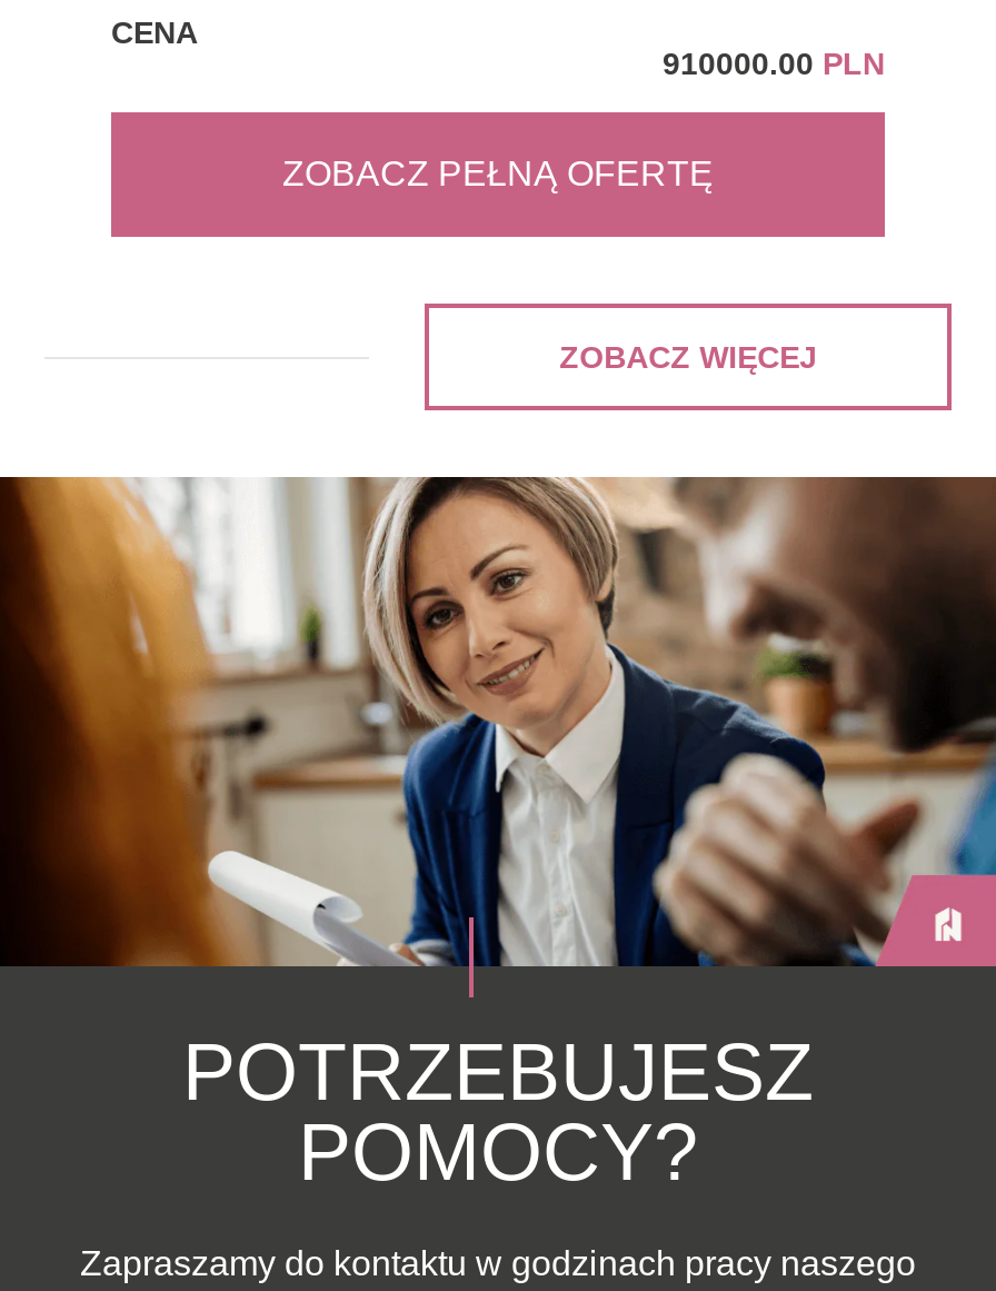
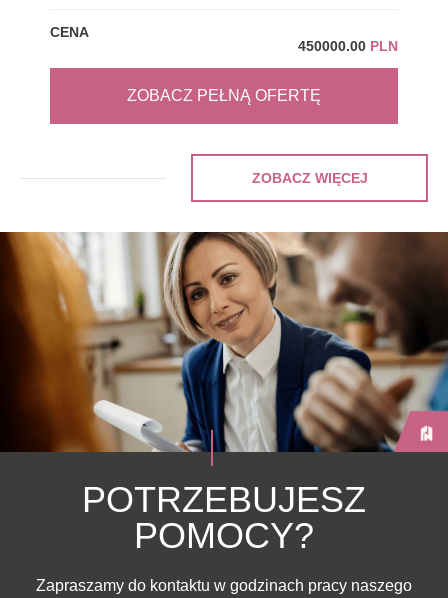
- 910000.00 PLN
+ 450000.00 PLN
